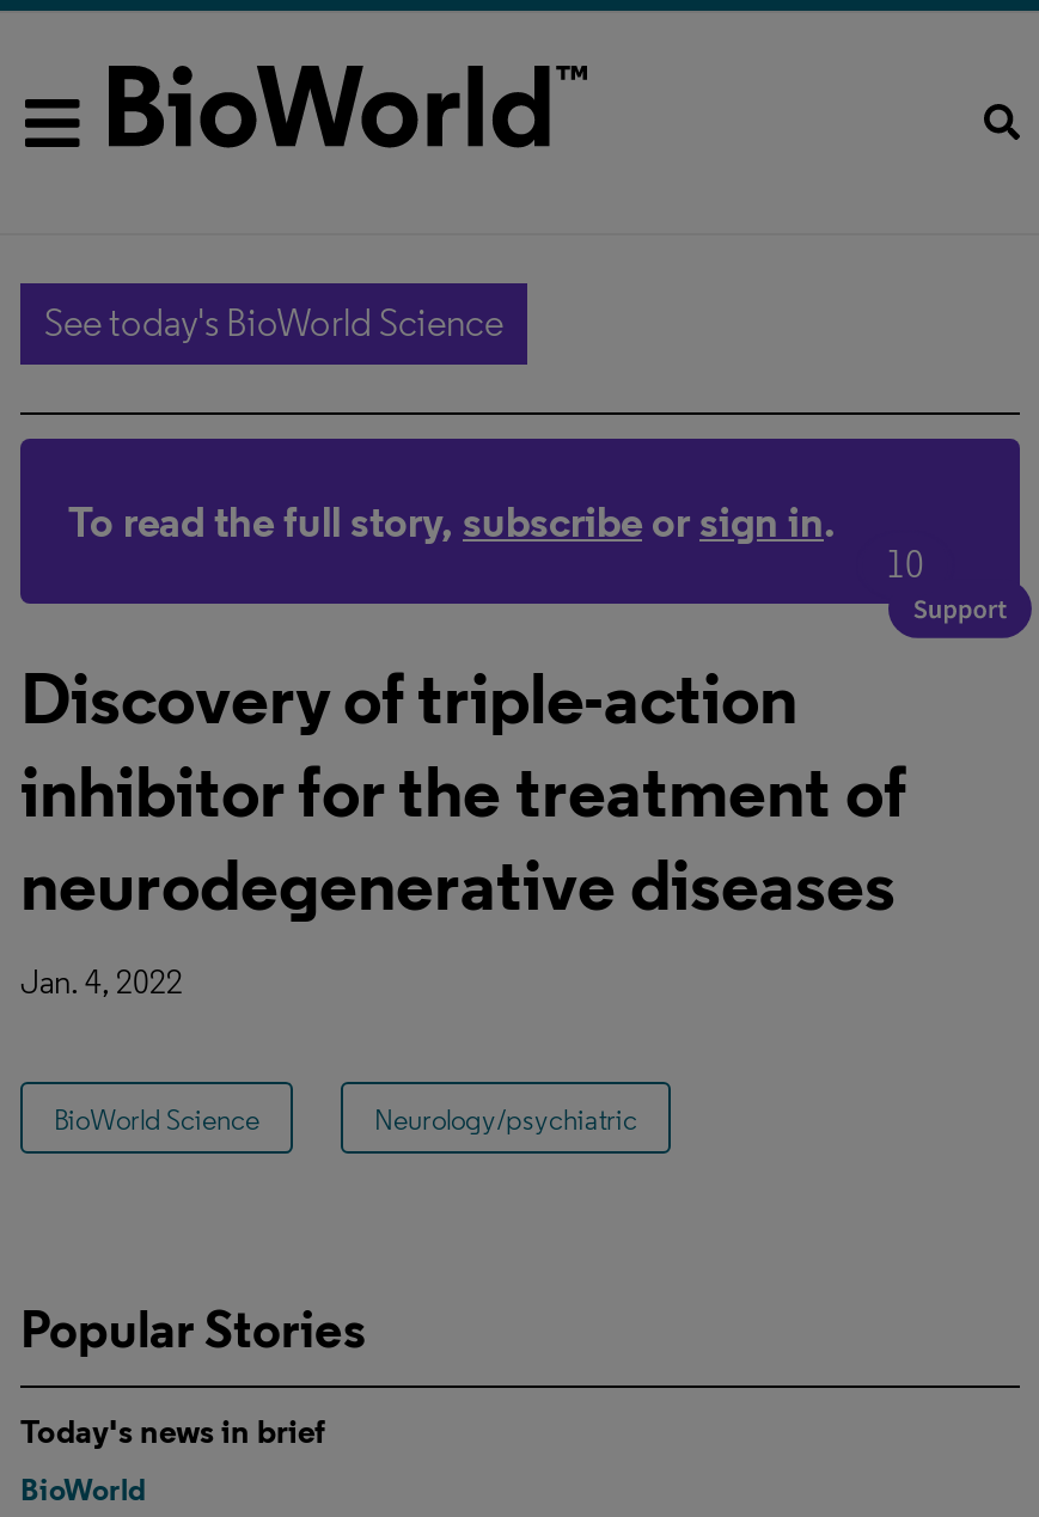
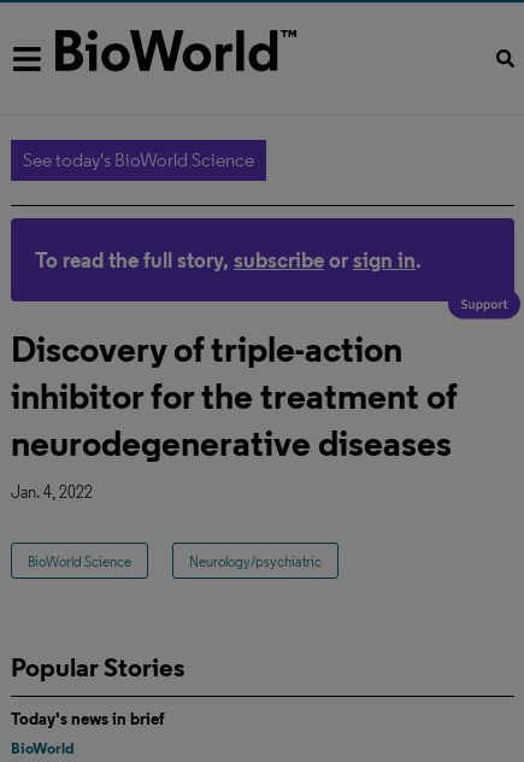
- 10
